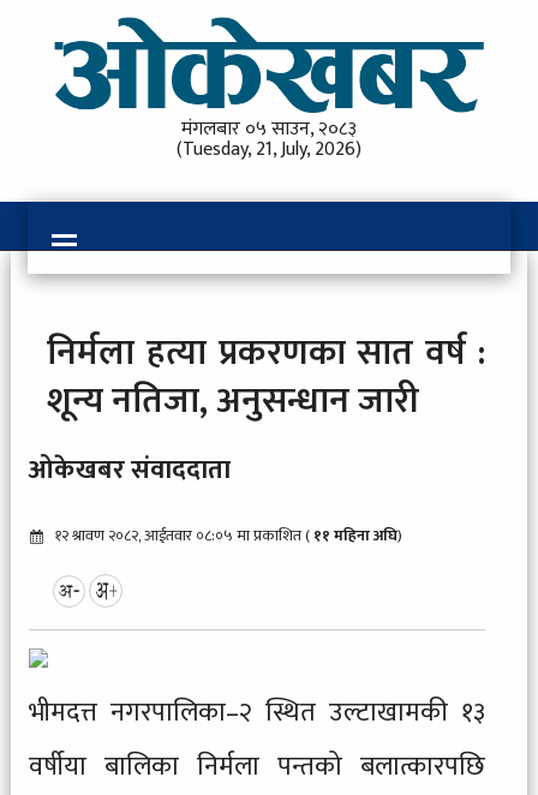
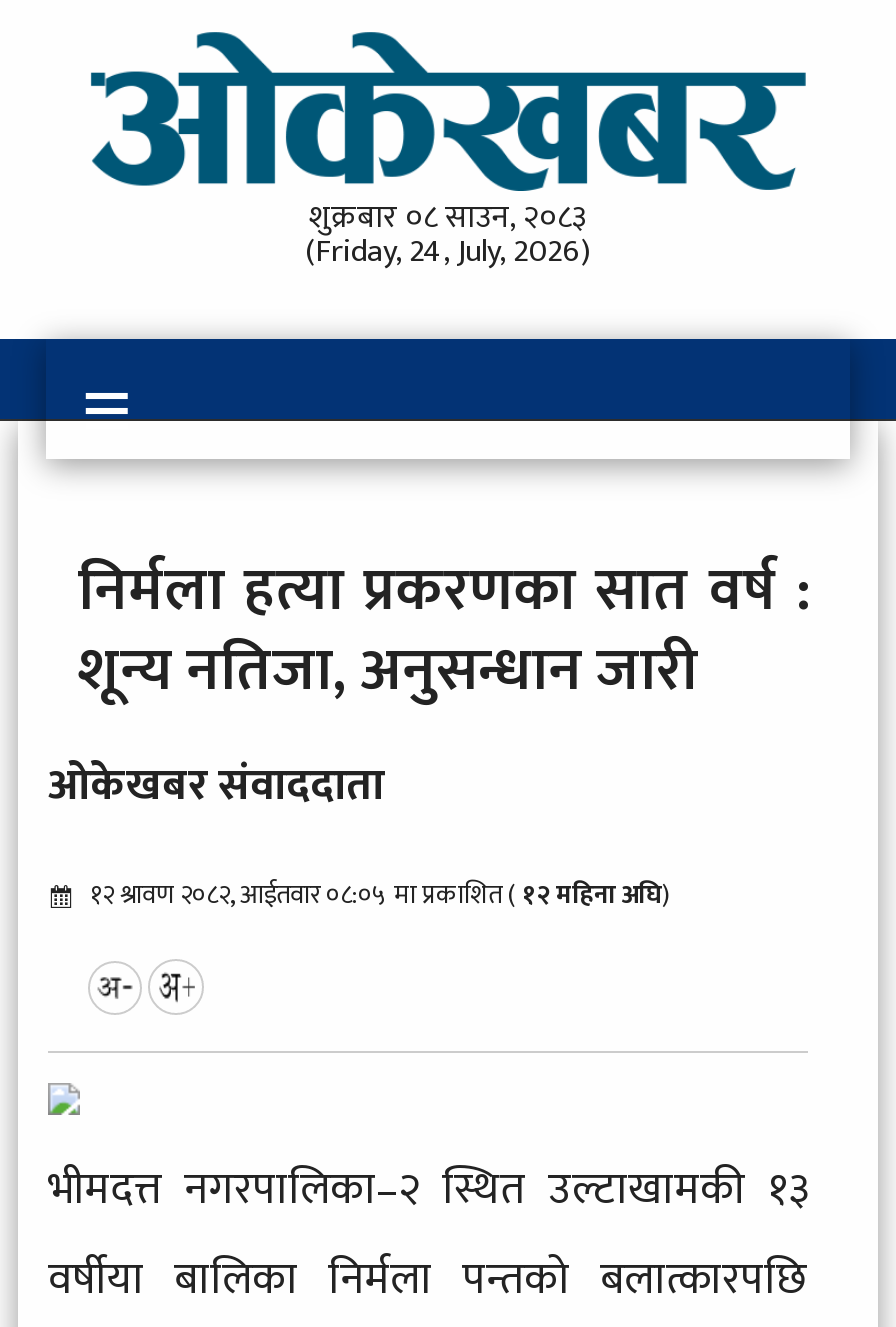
- मंगलबार ०५ साउन, २०८३
+ शुक्रबार ०८ साउन, २०८३

- (Tuesday, 21, July, 2026)
+ (Friday, 24, July, 2026)

- १२ श्रावण २०८२, आईतवार ०८:०५ मा प्रकाशित ( ११महिना अघि)
+ १२ श्रावण २०८२, आईतवार ०८:०५ मा प्रकाशित ( १२महिना अघि)
